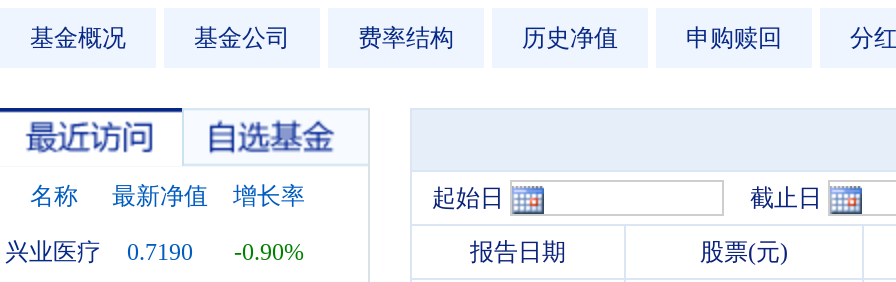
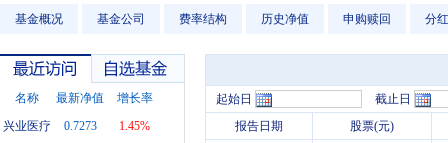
- 0.7190
+ 0.7273

- -0.90%
+ 1.45%
